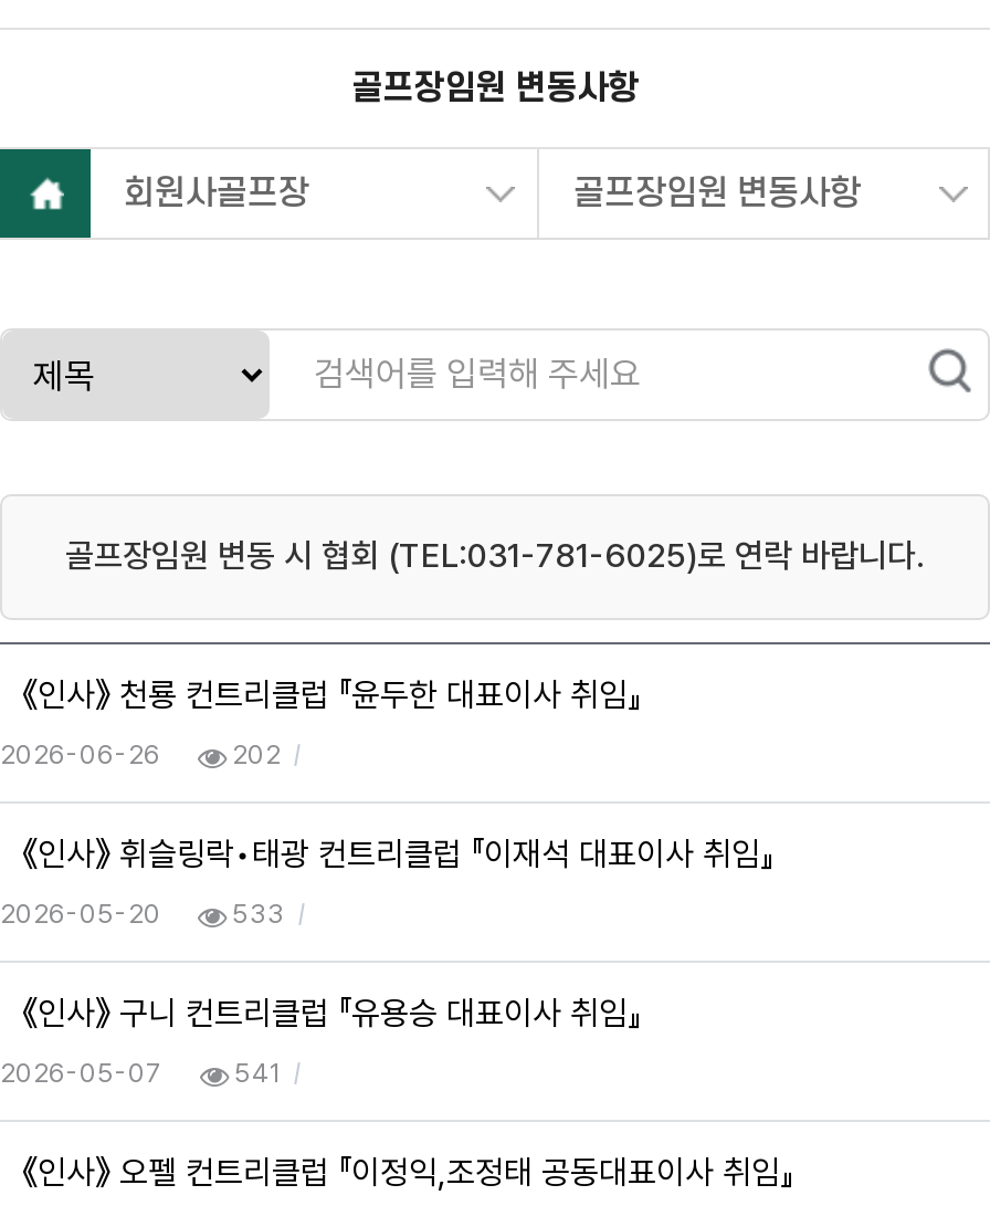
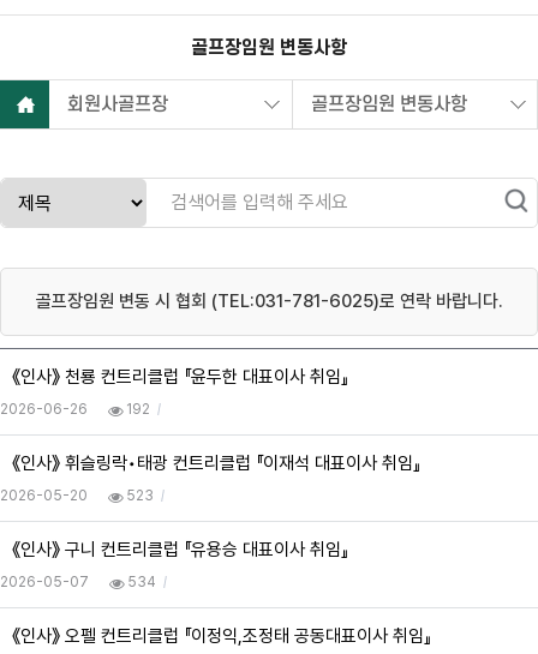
- 202
+ 192

- 533
+ 523

- 541
+ 534
